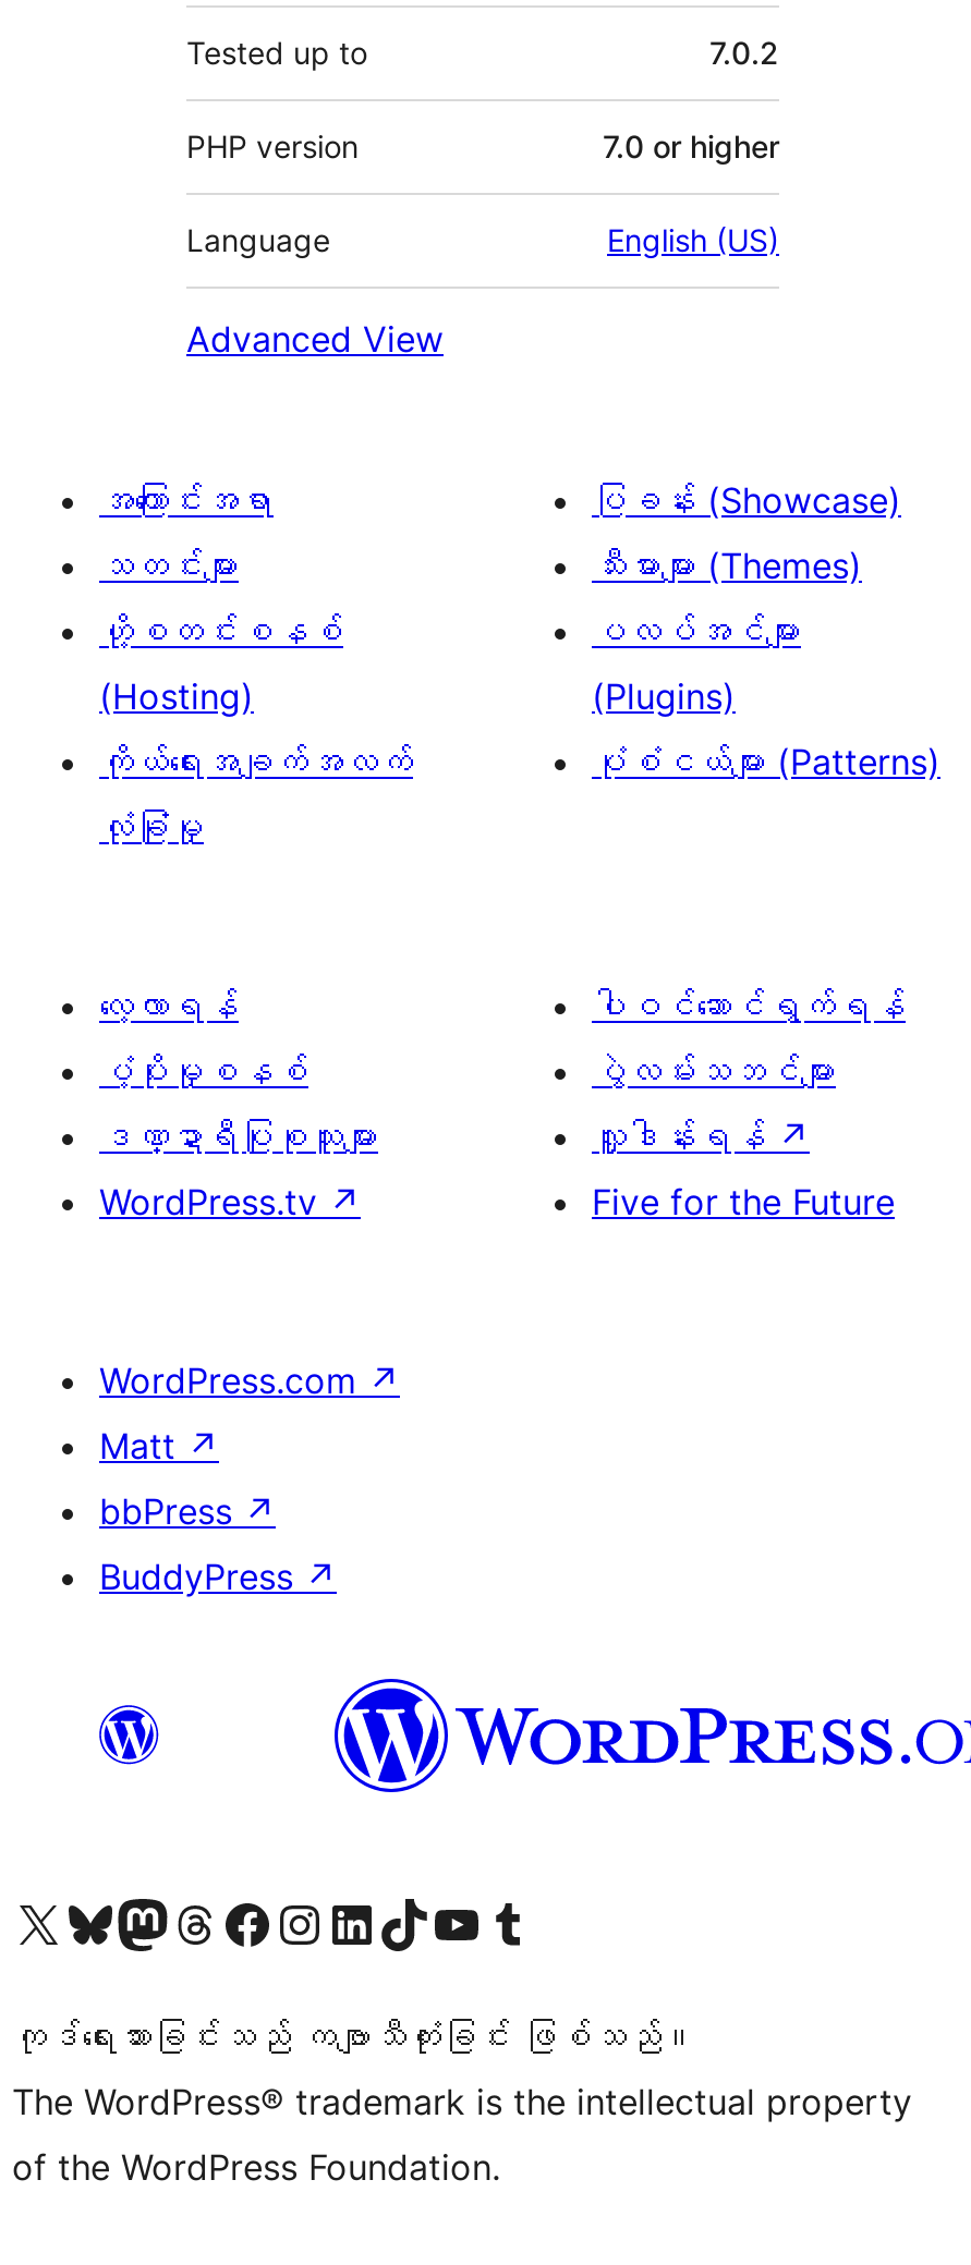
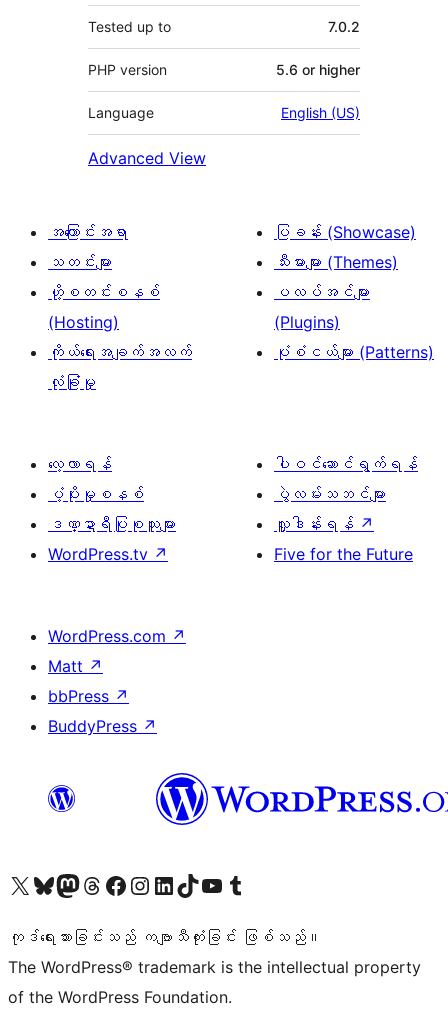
- 7.0 or higher
+ 5.6 or higher
